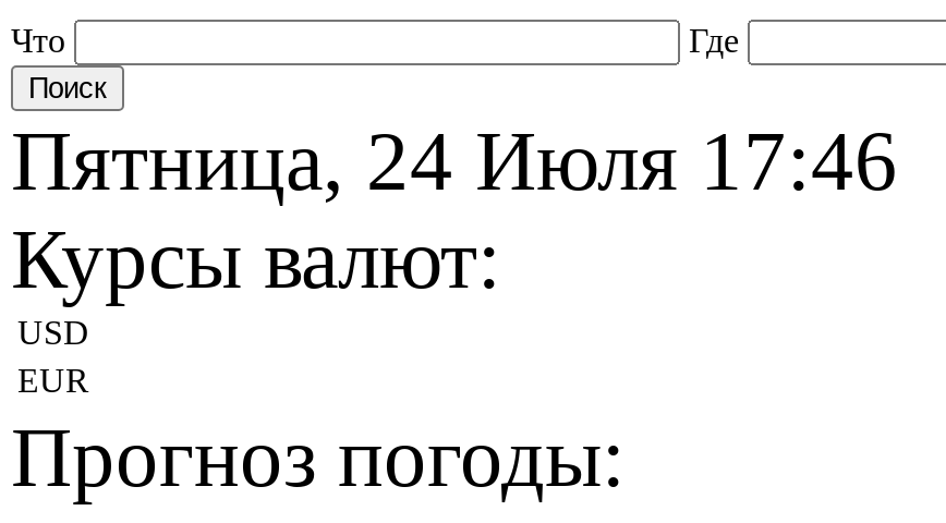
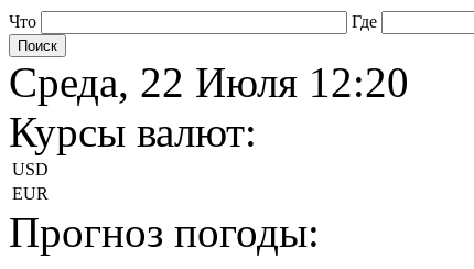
- Пятница, 24 Июля 17:46
+ Среда, 22 Июля 12:20
